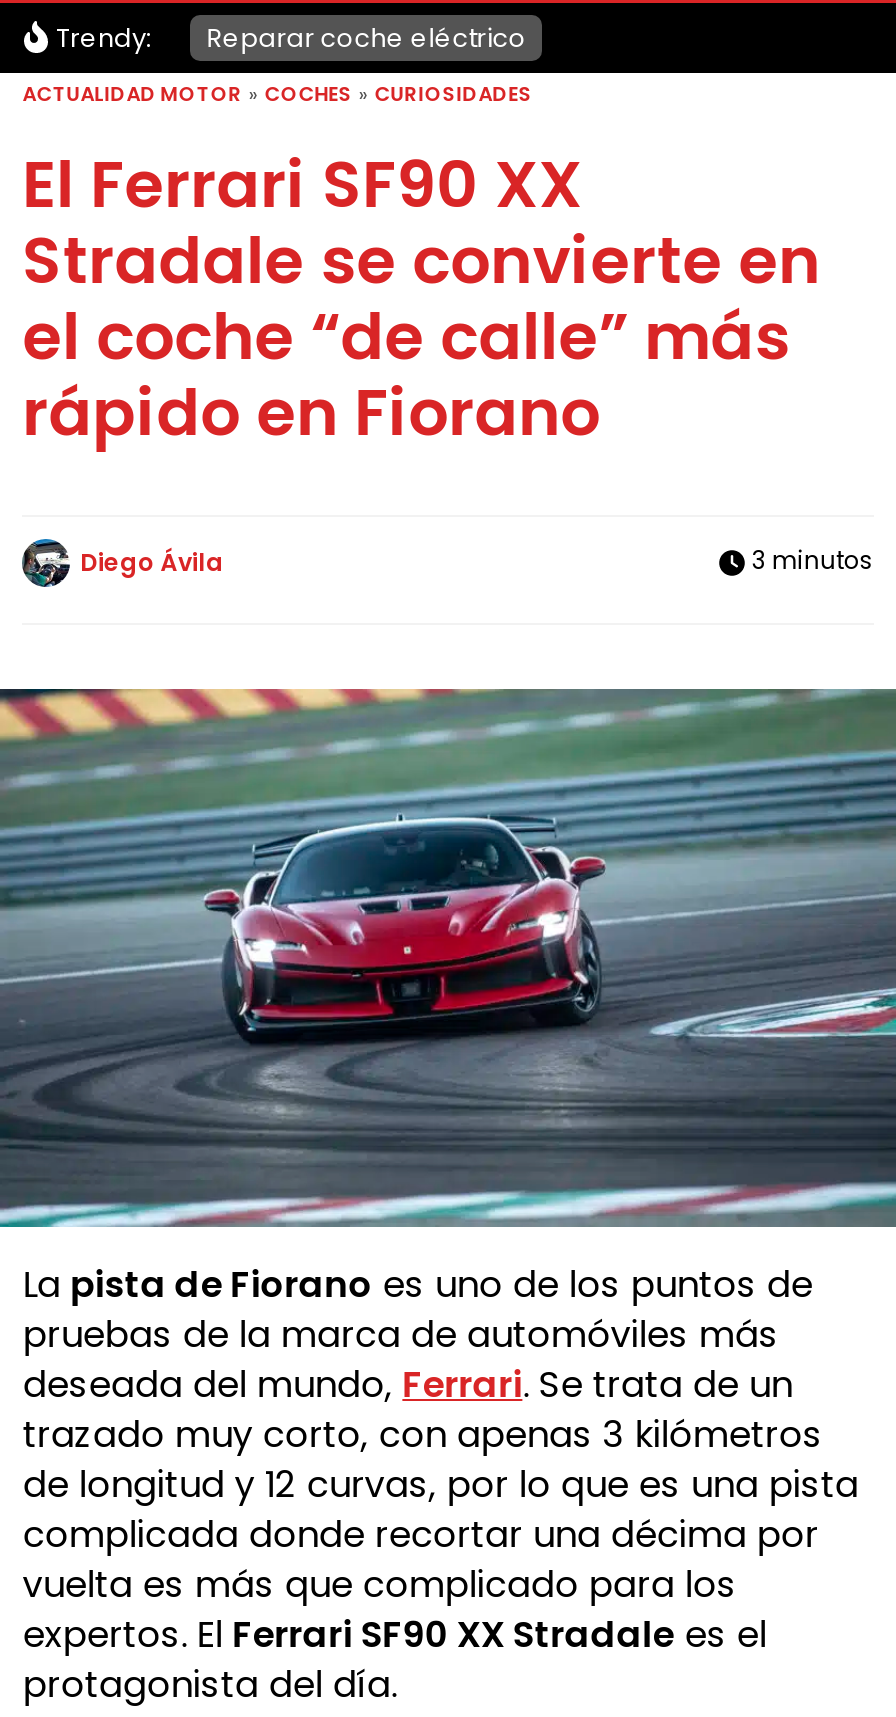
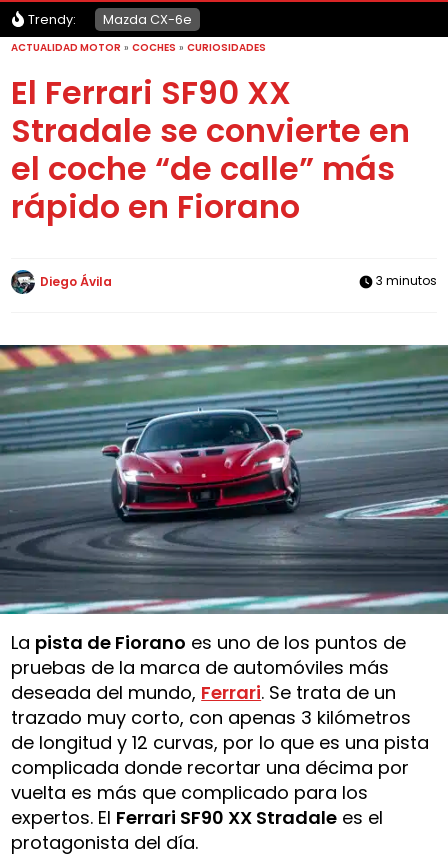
- Reparar coche eléctrico
+ Mazda CX-6e
